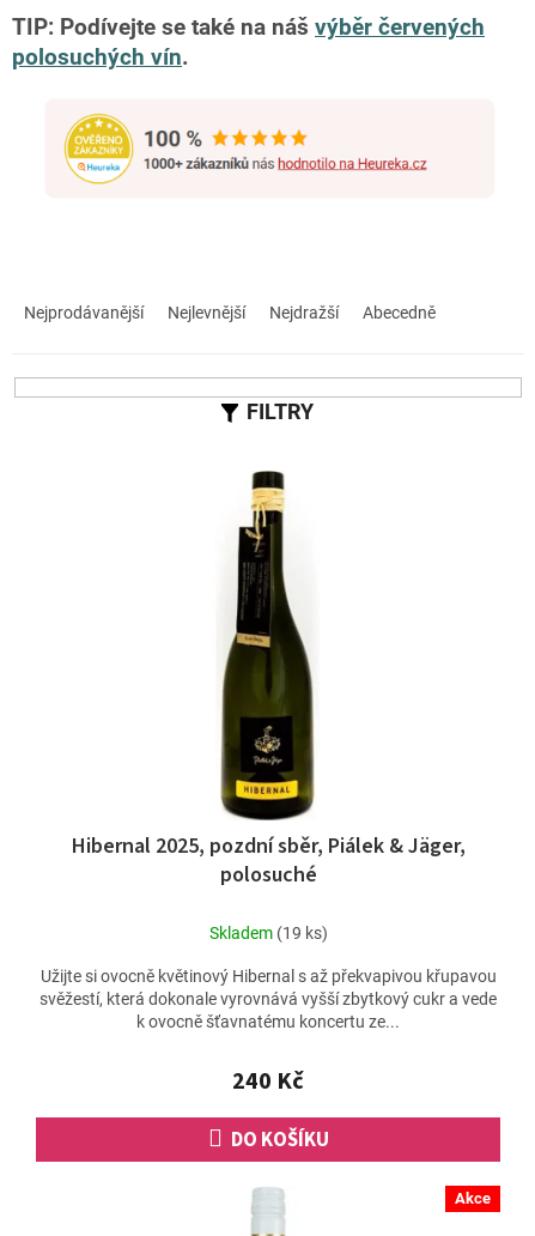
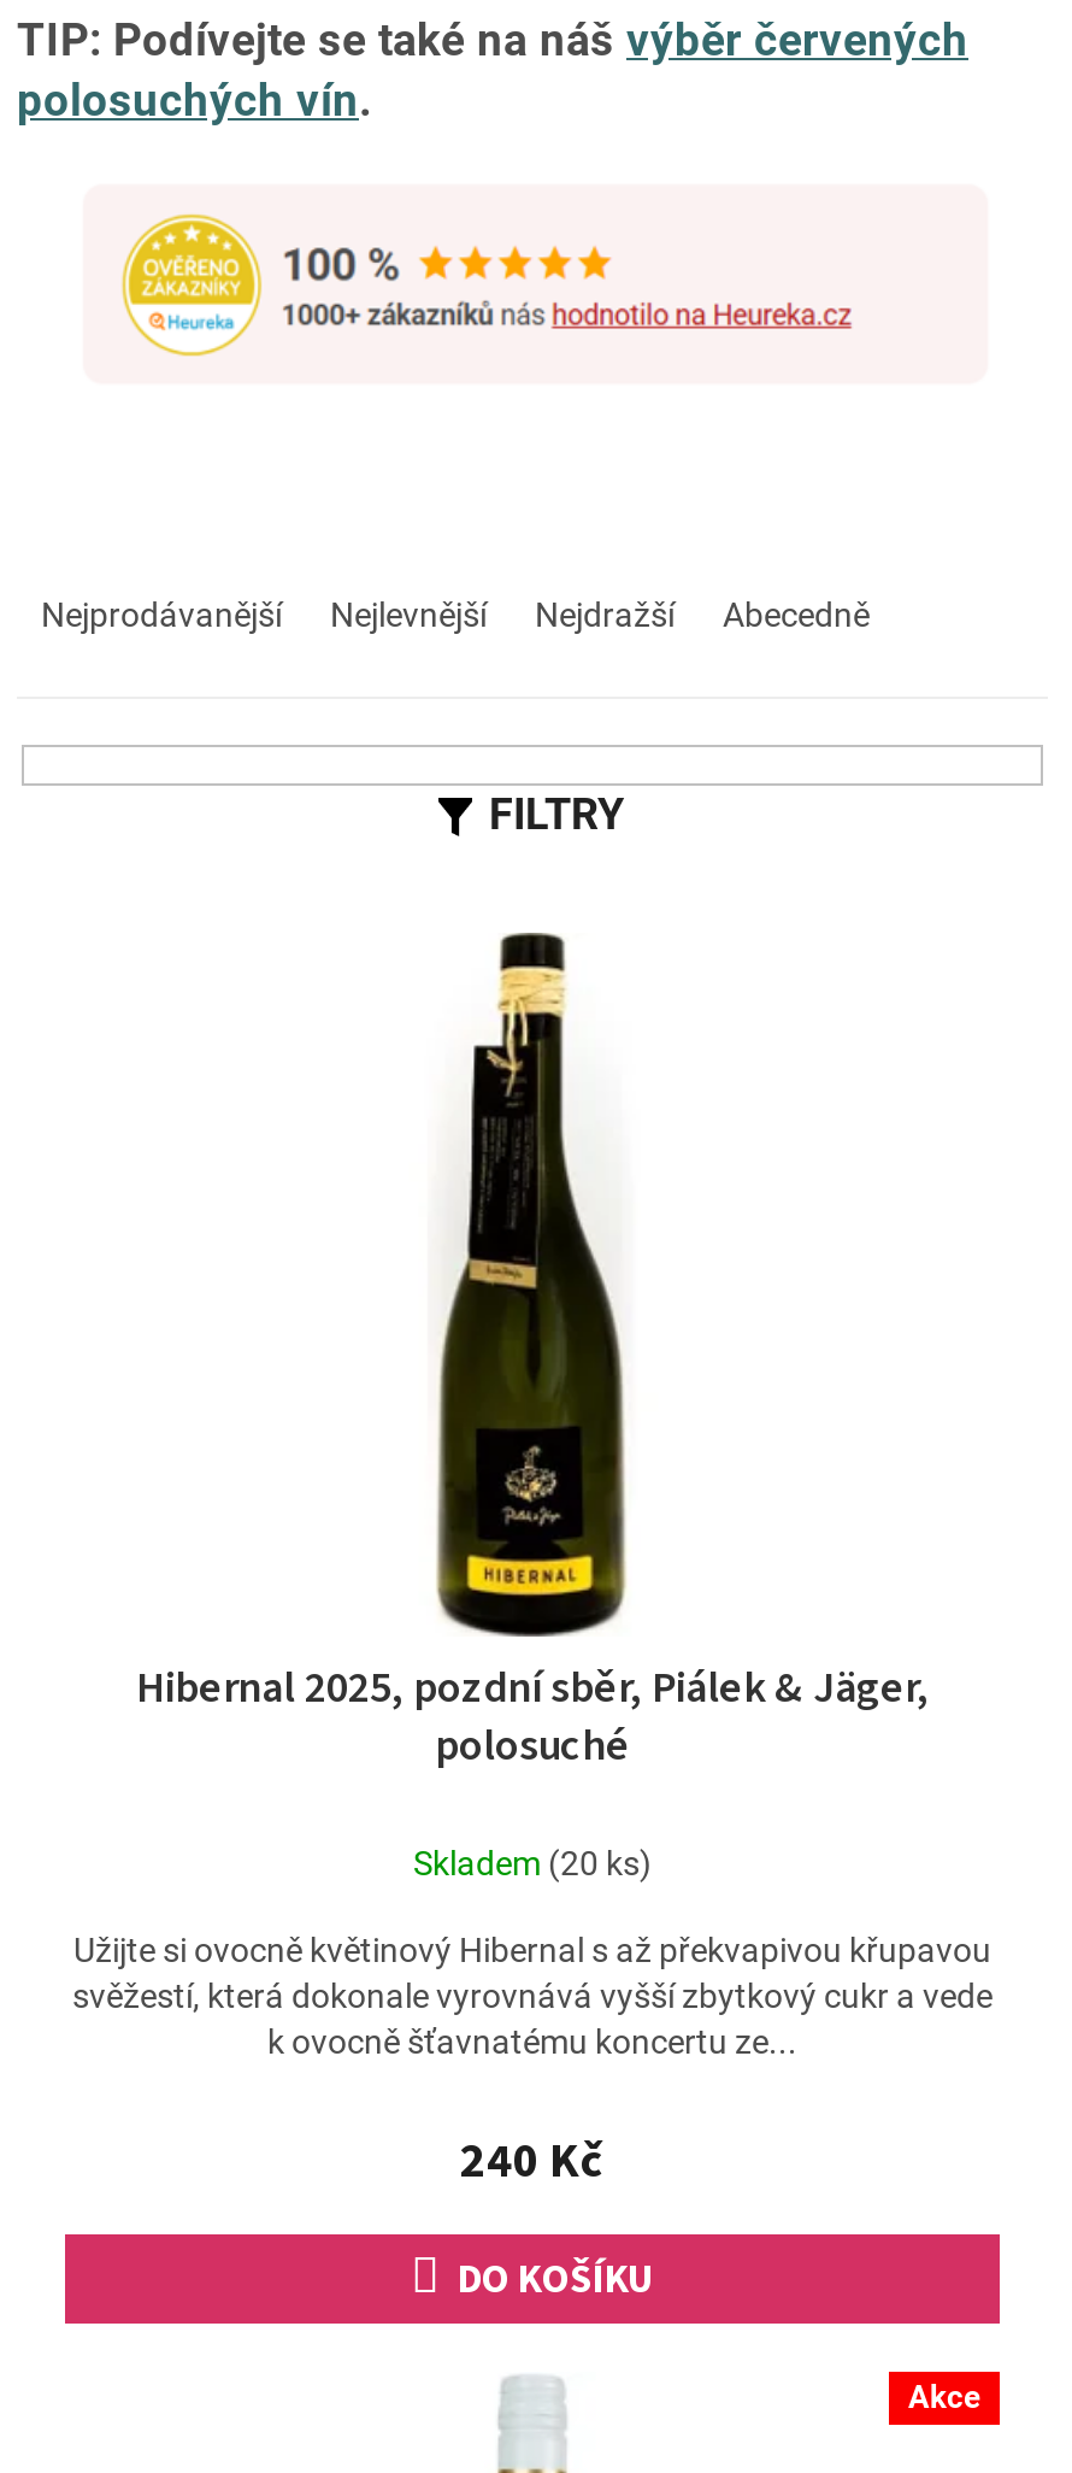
- Skladem (19 ks)
+ Skladem (20 ks)
